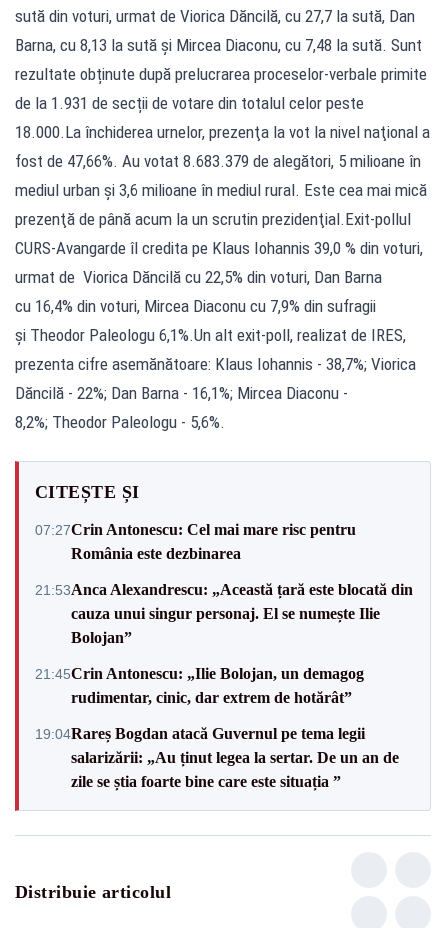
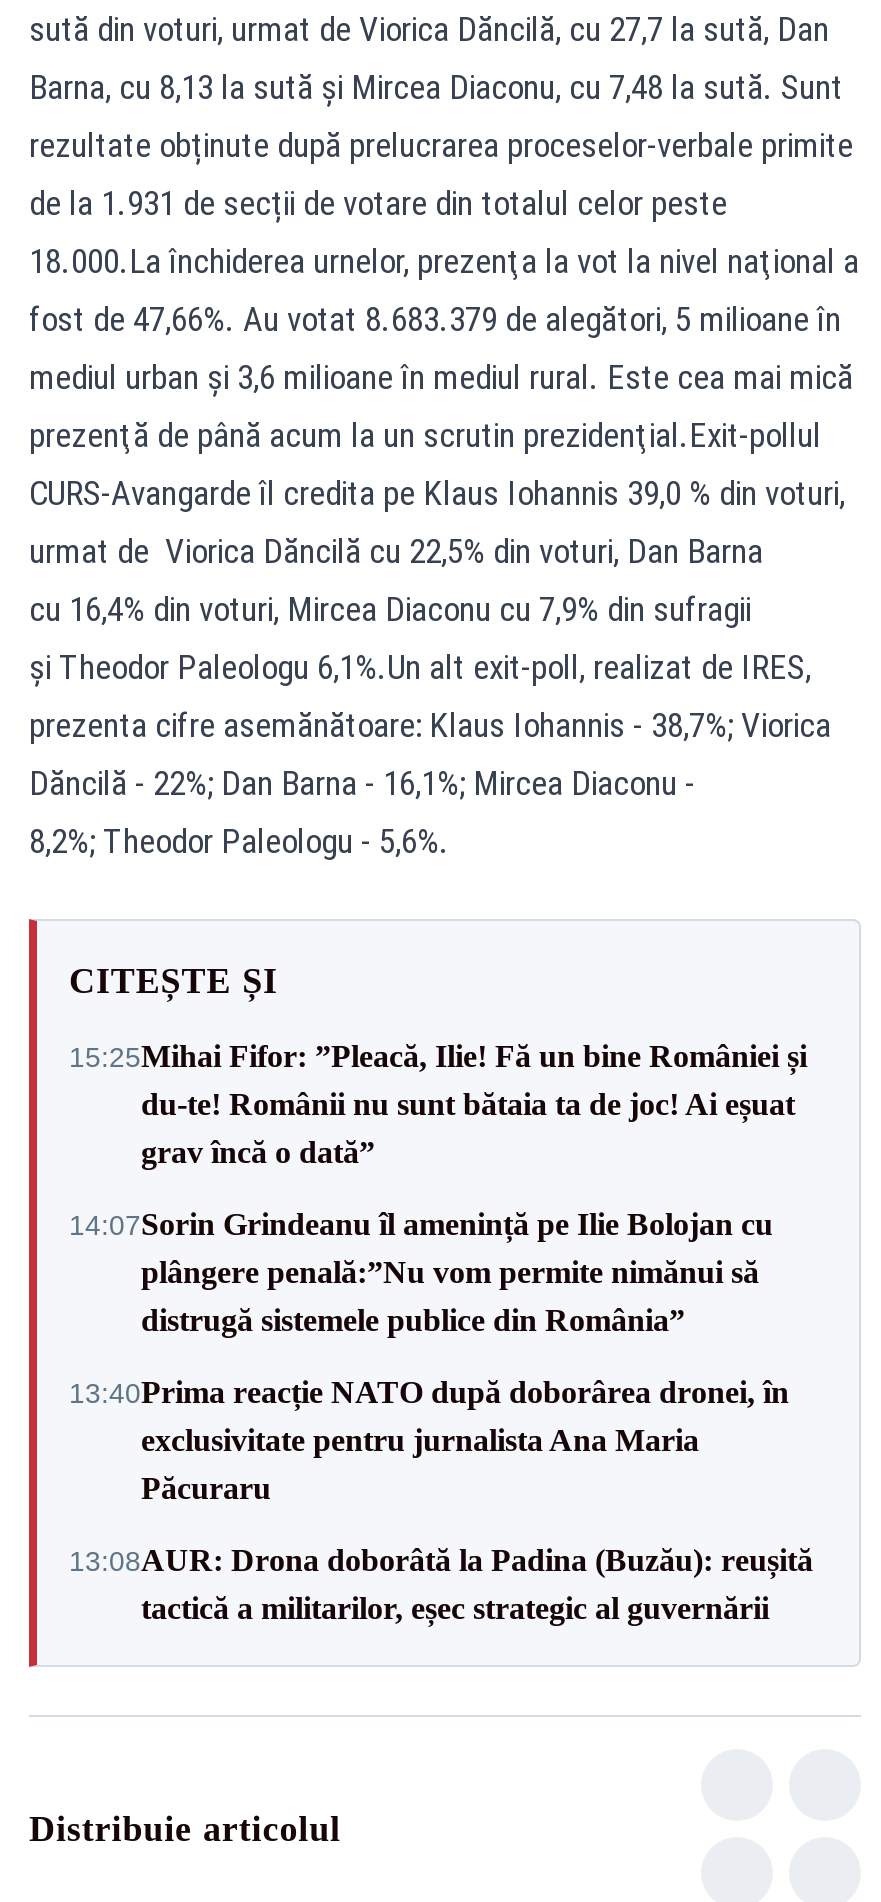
- 07:27Crin Antonescu: Cel mai mare risc pentru
- România este dezbinarea
+ 15:25Mihai Fifor: ”Pleacă, Ilie! Fă un bine României și
+ du-te! Românii nu sunt bătaia ta de joc! Ai eșuat
+ grav încă o dată”

- 21:53Anca Alexandrescu: „Această țară este blocată din
- cauza unui singur personaj. El se numește Ilie
- Bolojan”
+ 14:07Sorin Grindeanu îl amenință pe Ilie Bolojan cu
+ plângere penală:”Nu vom permite nimănui să
+ distrugă sistemele publice din România”

- 21:45Crin Antonescu: „Ilie Bolojan, un demagog
- rudimentar, cinic, dar extrem de hotărât”
+ 13:40Prima reacție NATO după doborârea dronei, în
+ exclusivitate pentru jurnalista Ana Maria
+ Păcuraru

- 19:04Rareș Bogdan atacă Guvernul pe tema legii
- salarizării: „Au ținut legea la sertar. De un an de
- zile se știa foarte bine care este situația ”
+ 13:08AUR: Drona doborâtă la Padina (Buzău): reușită
+ tactică a militarilor, eșec strategic al guvernării
